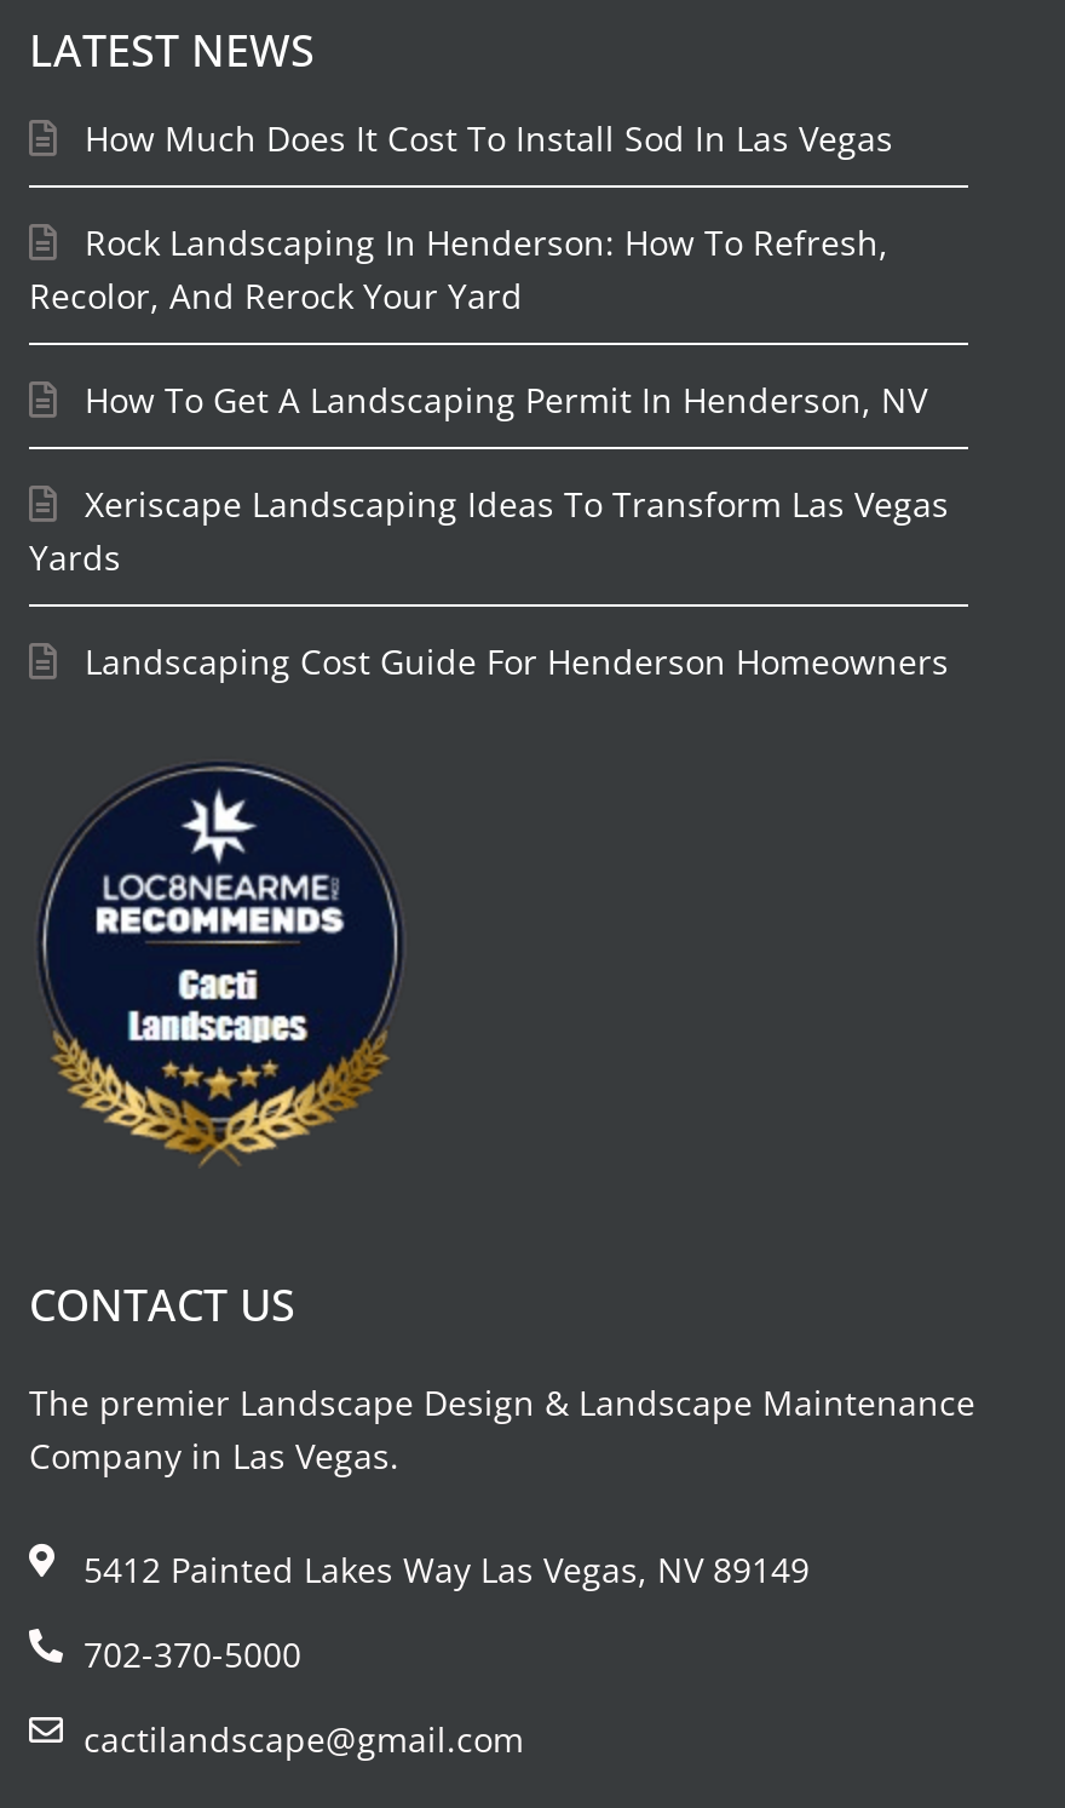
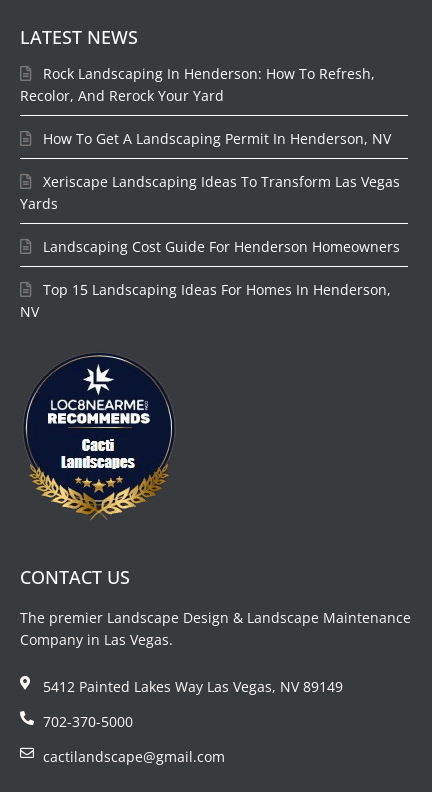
- How Much Does It Cost To Install Sod In Las Vegas

moved up: Rock Landscaping In Henderson: How To Refresh, | Recolor, And Rerock Your Yard | How To Get A Landscaping Permit In Henderson, NV | Xeriscape Landscaping Ideas To Transform Las Vegas | Yards | Landscaping Cost Guide For Henderson Homeowners

+ Top 15 Landscaping Ideas For Homes In Henderson,
+ NV
